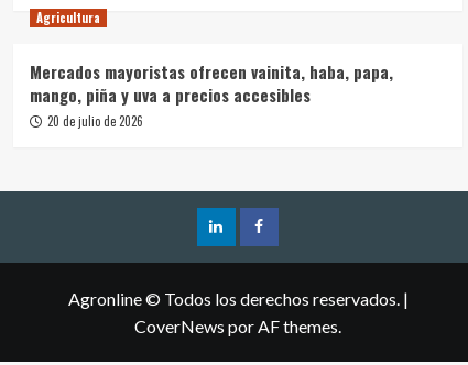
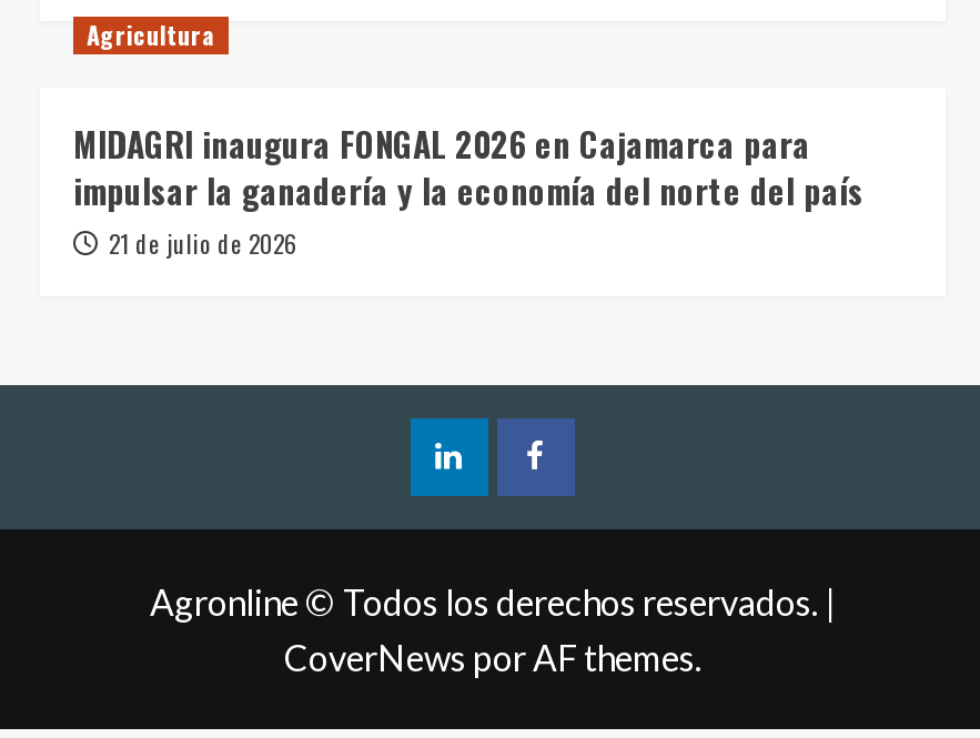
- Mercados mayoristas ofrecen vainita, haba, papa,
- mango, piña y uva a precios accesibles
- 20 de julio de 2026
+ MIDAGRI inaugura FONGAL 2026 en Cajamarca para
+ impulsar la ganadería y la economía del norte del país
+ 21 de julio de 2026
